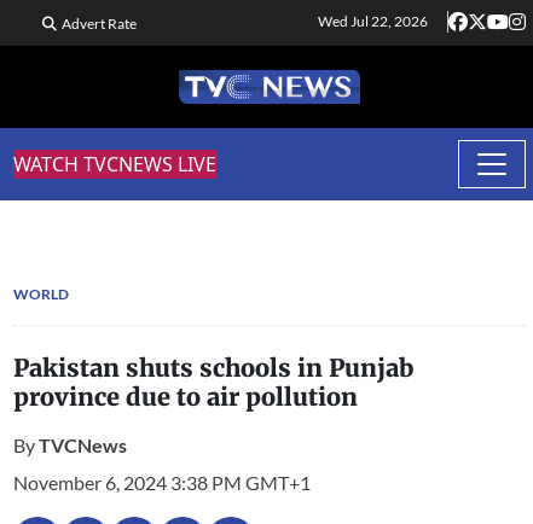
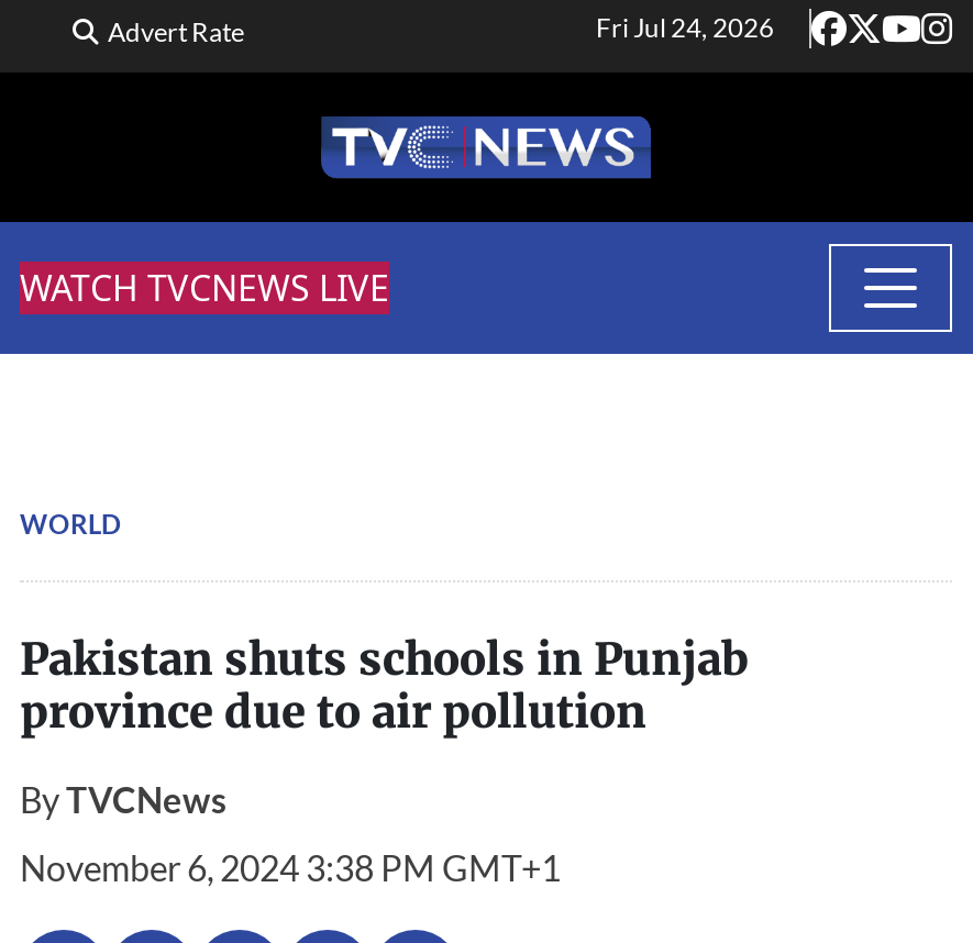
- Wed Jul 22, 2026
+ Fri Jul 24, 2026
